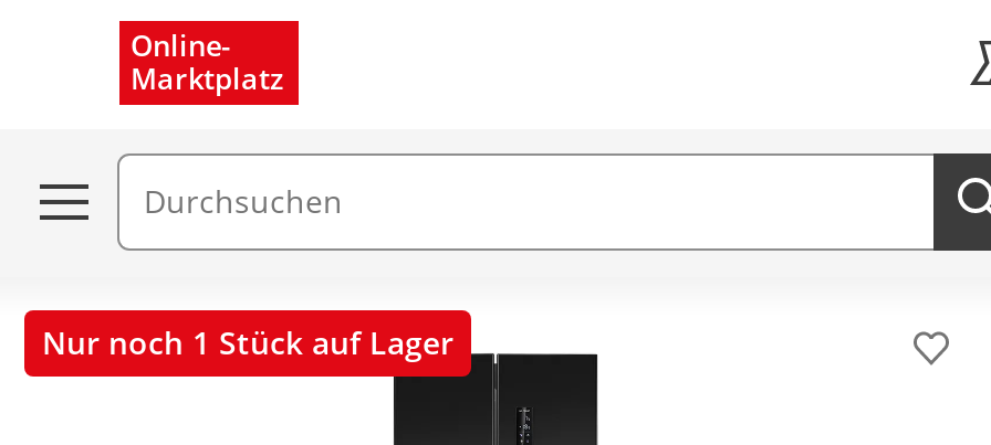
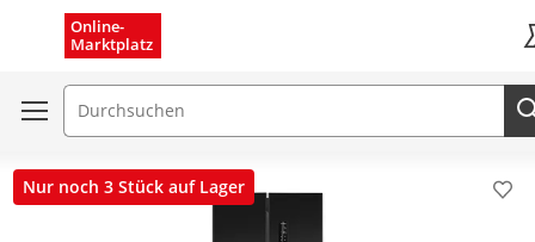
- Nur noch 1 Stück auf Lager
+ Nur noch 3 Stück auf Lager
